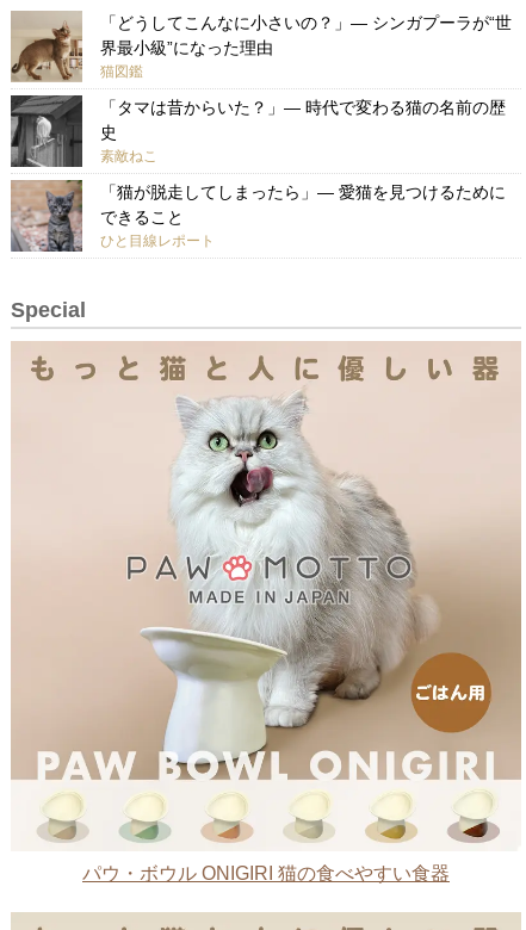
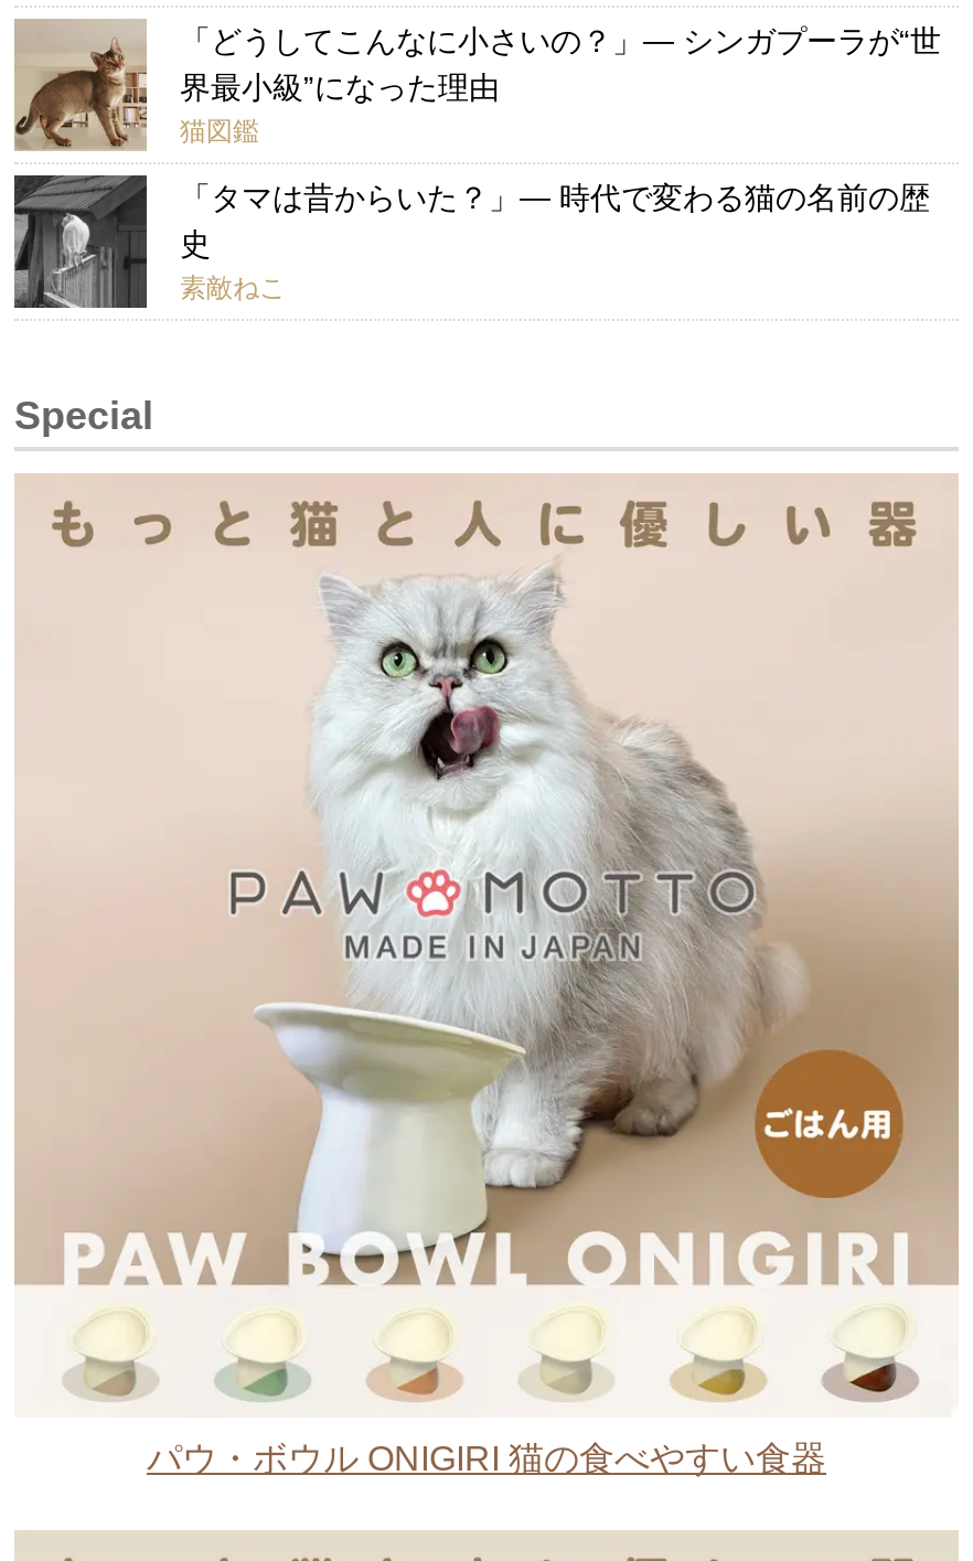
- [image]
- 「猫が脱走してしまったら」— 愛猫を見つけるために
- できること
- ひと目線レポート
